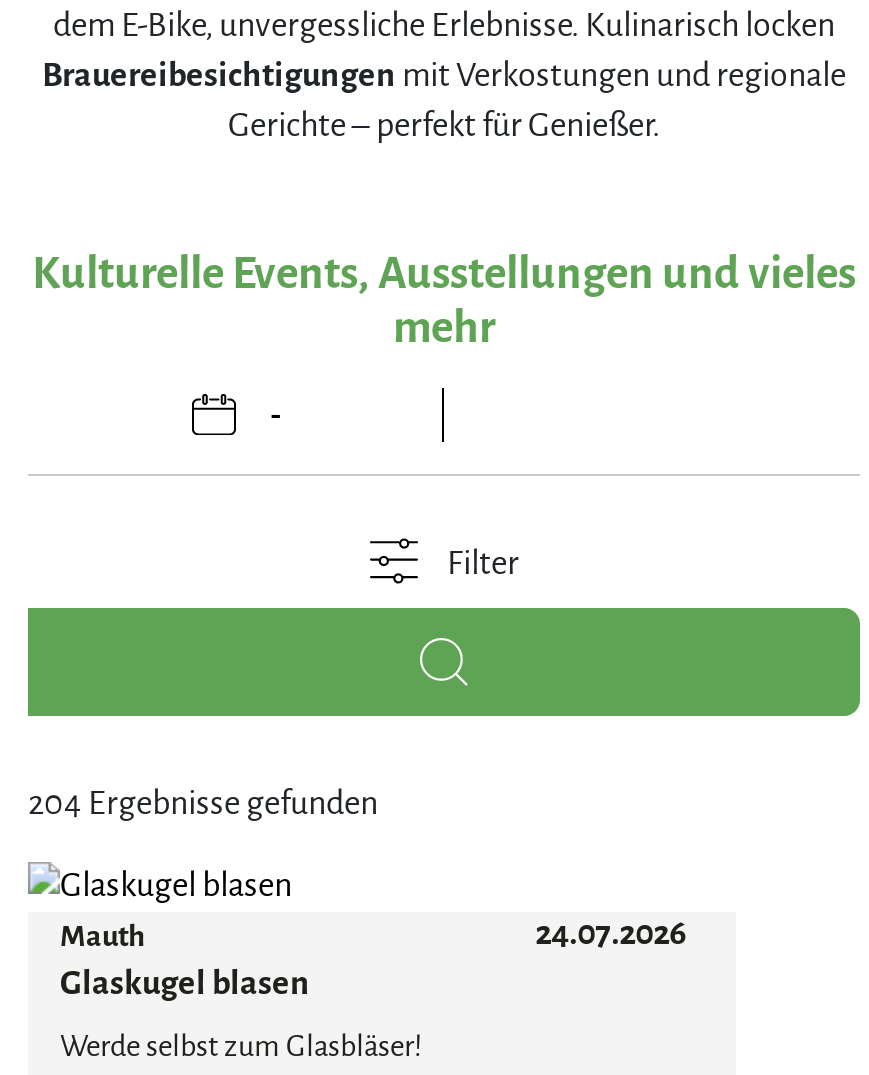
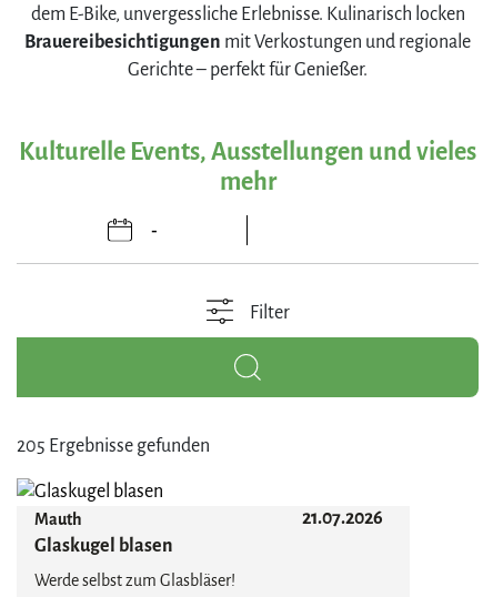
- 204 Ergebnisse gefunden
+ 205 Ergebnisse gefunden

- 24.07.2026
+ 21.07.2026
